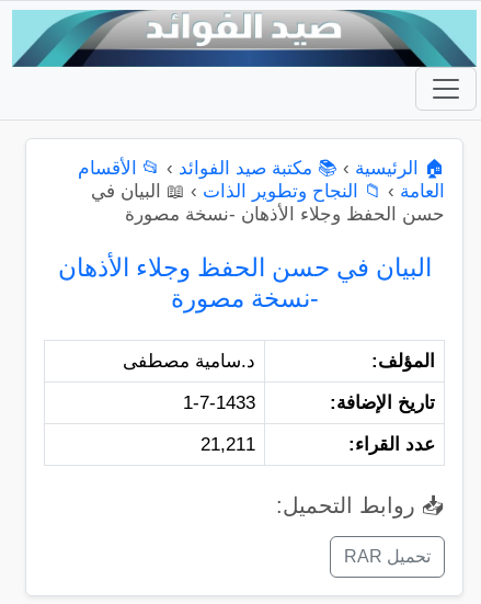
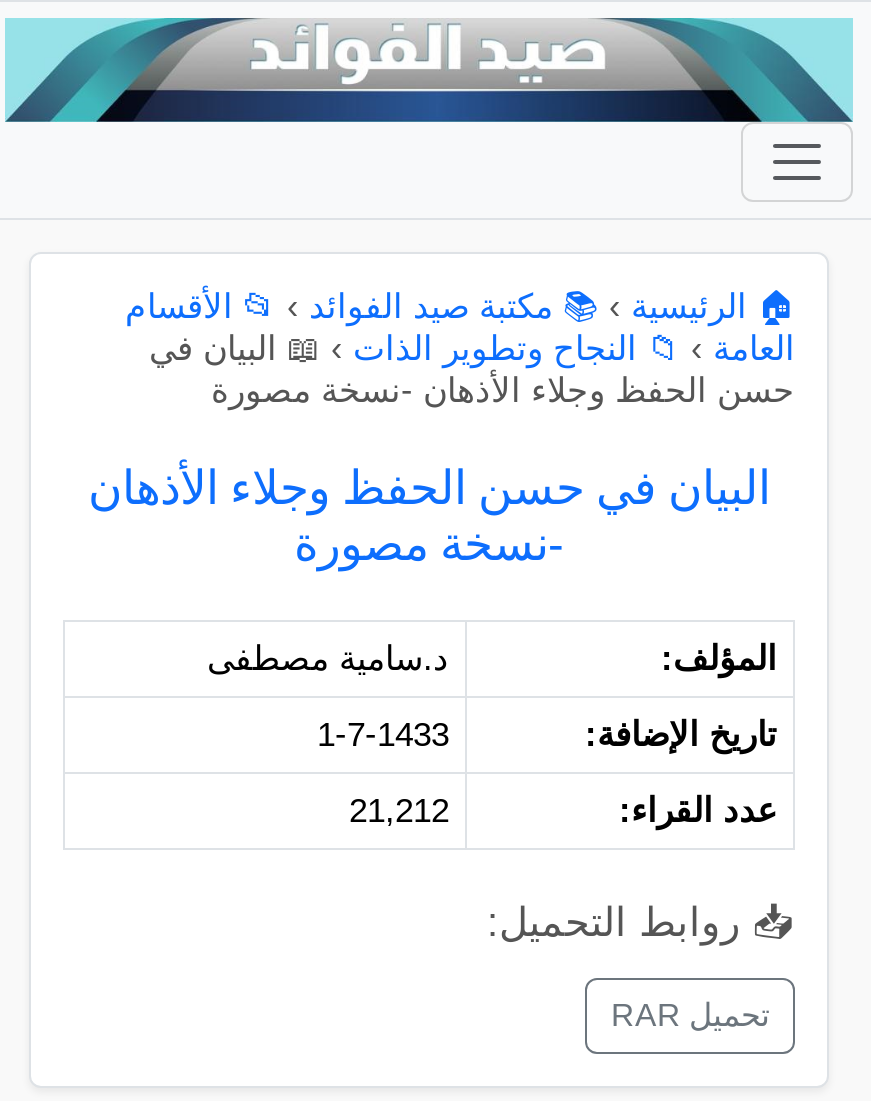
- 21,211
+ 21,212
